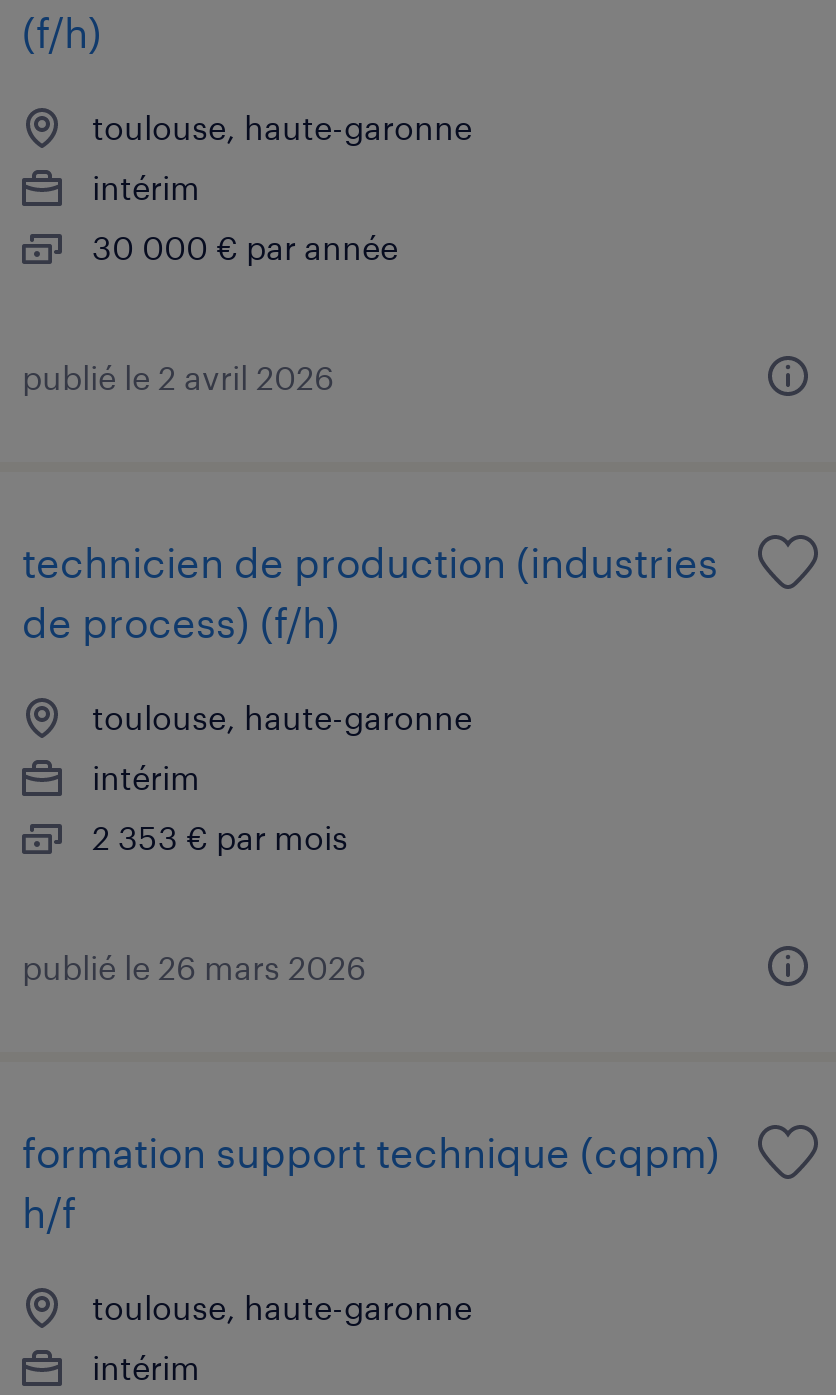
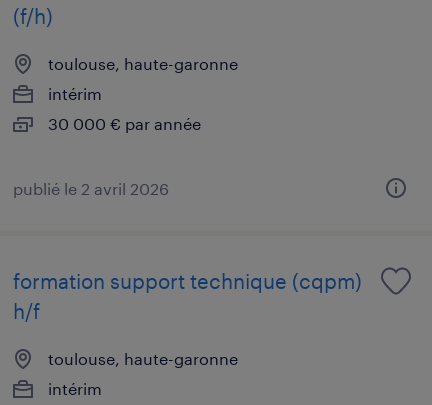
- technicien de production (industries
- de process) (f/h)
- toulouse, haute-garonne
- intérim
- 2 353 € par mois
- publié le 26 mars 2026
